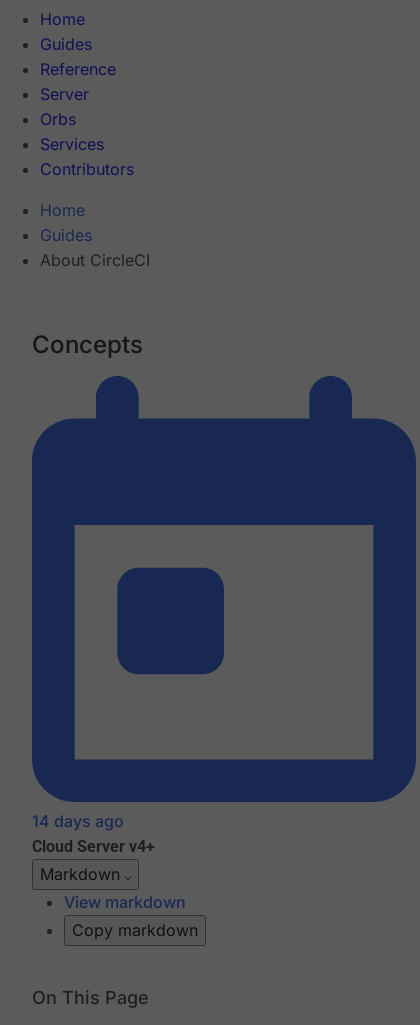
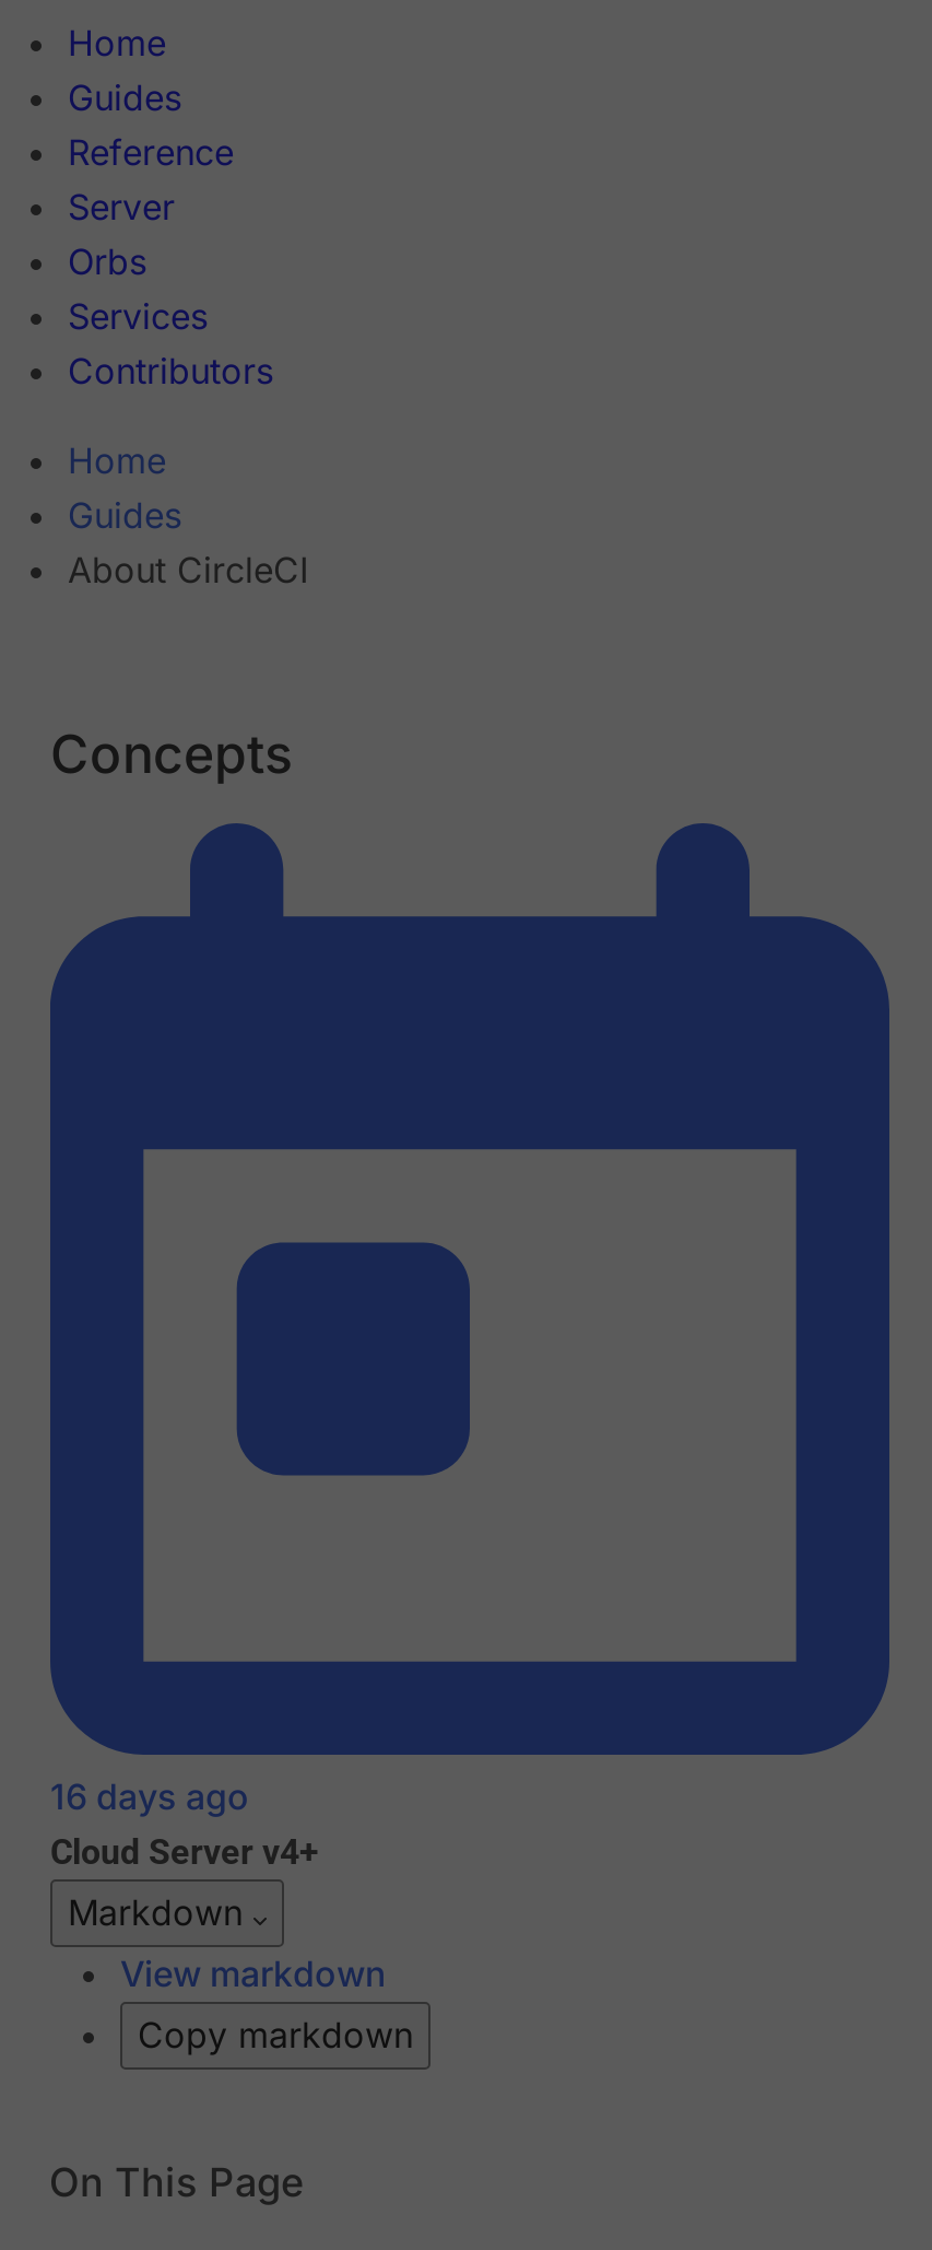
- 14 days ago
+ 16 days ago
